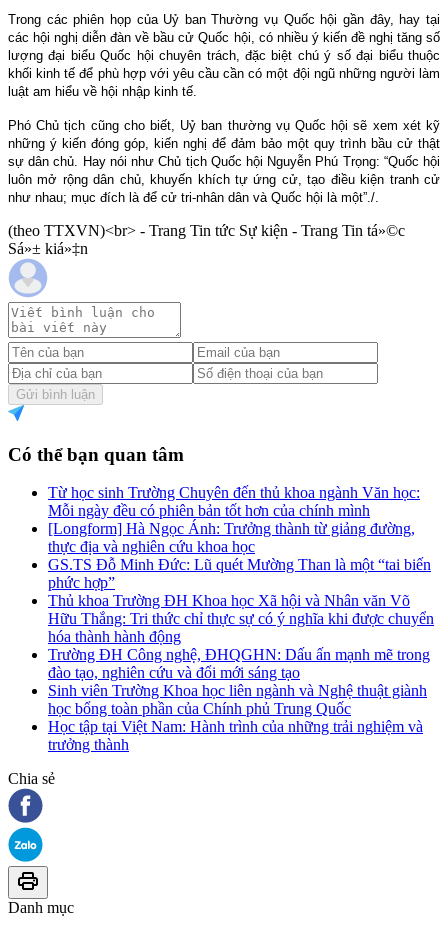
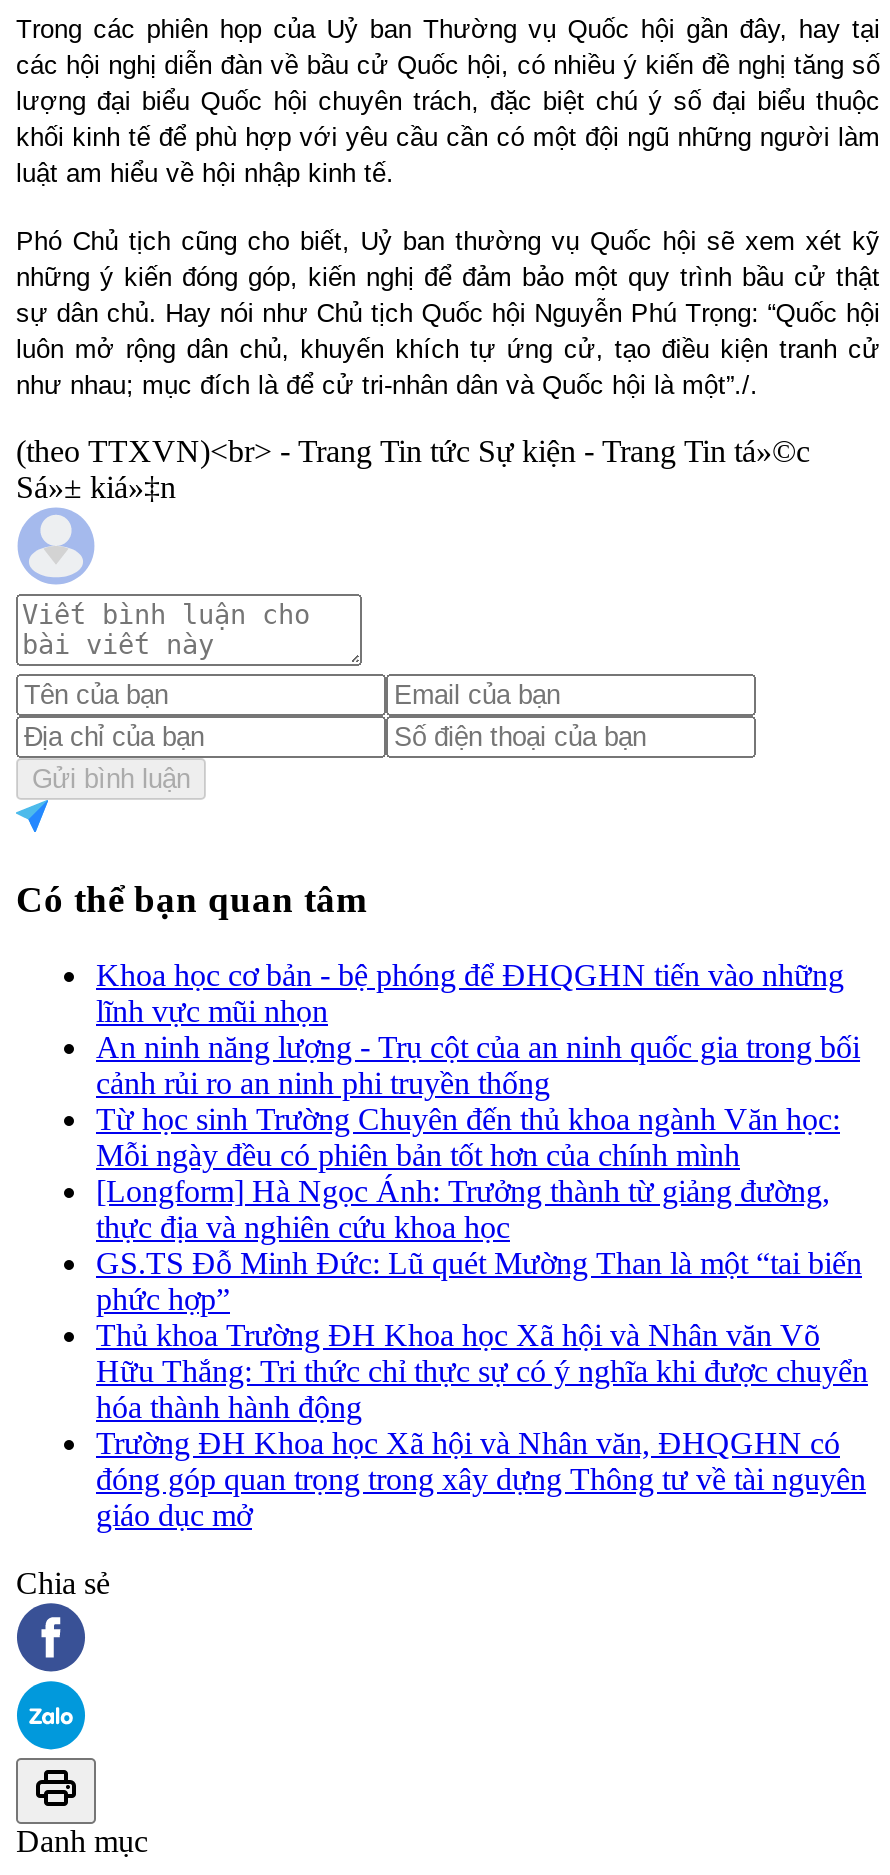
+ Khoa học cơ bản - bệ phóng để ĐHQGHN tiến vào những
+ lĩnh vực mũi nhọn
+ An ninh năng lượng - Trụ cột của an ninh quốc gia trong bối
+ cảnh rủi ro an ninh phi truyền thống

moved down: Từ học sinh Trường Chuyên đến thủ khoa ngành Văn học: | Mỗi ngày đều có phiên bản tốt hơn của chính mình | [Longform] Hà Ngọc Ánh: Trưởng thành từ giảng đường, | ... | Hữu Thắng: Tri thức chỉ thực sự có ý nghĩa khi được chuyển | hóa thành hành động

- Trường ĐH Công nghệ, ĐHQGHN: Dấu ấn mạnh mẽ trong
- đào tạo, nghiên cứu và đổi mới sáng tạo
- Sinh viên Trường Khoa học liên ngành và Nghệ thuật giành
- học bổng toàn phần của Chính phủ Trung Quốc
- Học tập tại Việt Nam: Hành trình của những trải nghiệm và
- trưởng thành
+ Trường ĐH Khoa học Xã hội và Nhân văn, ĐHQGHN có
+ đóng góp quan trọng trong xây dựng Thông tư về tài nguyên
+ giáo dục mở
